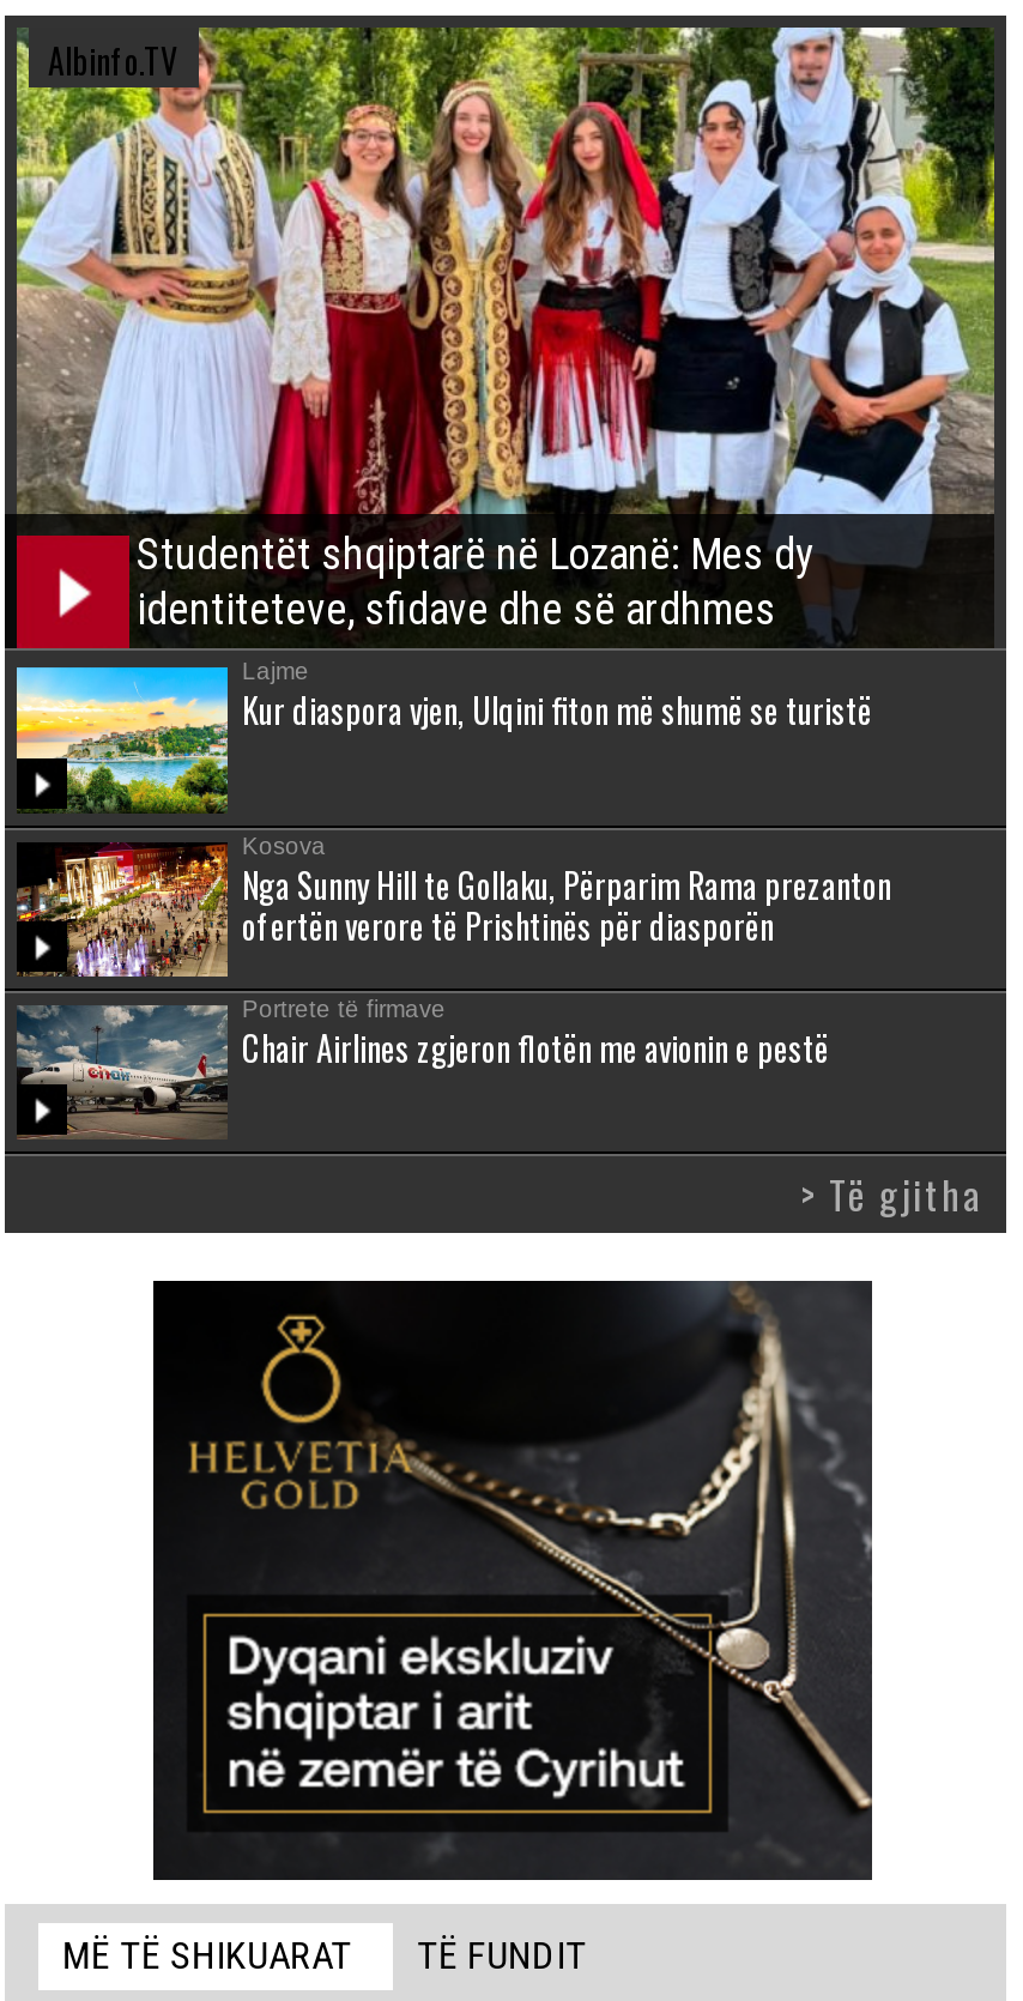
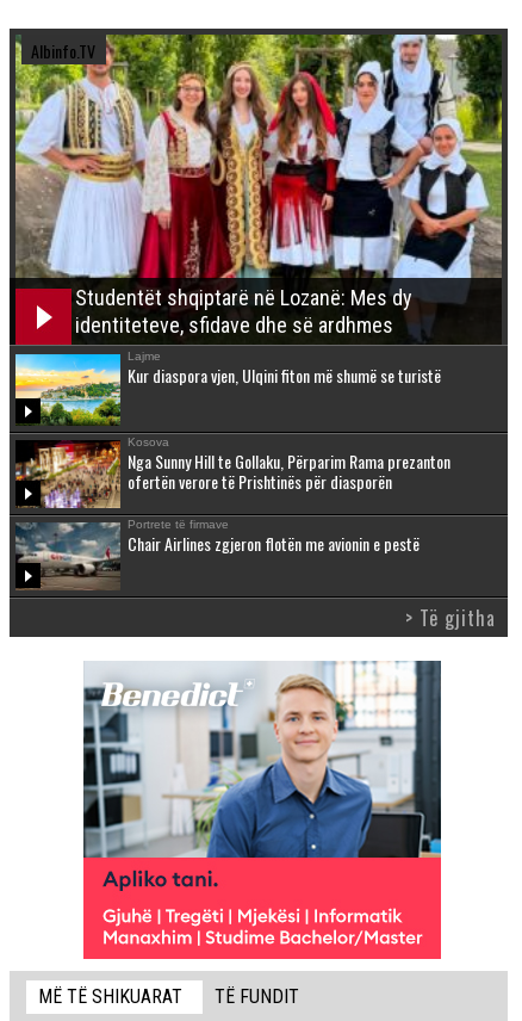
- [image]
+ [image]
